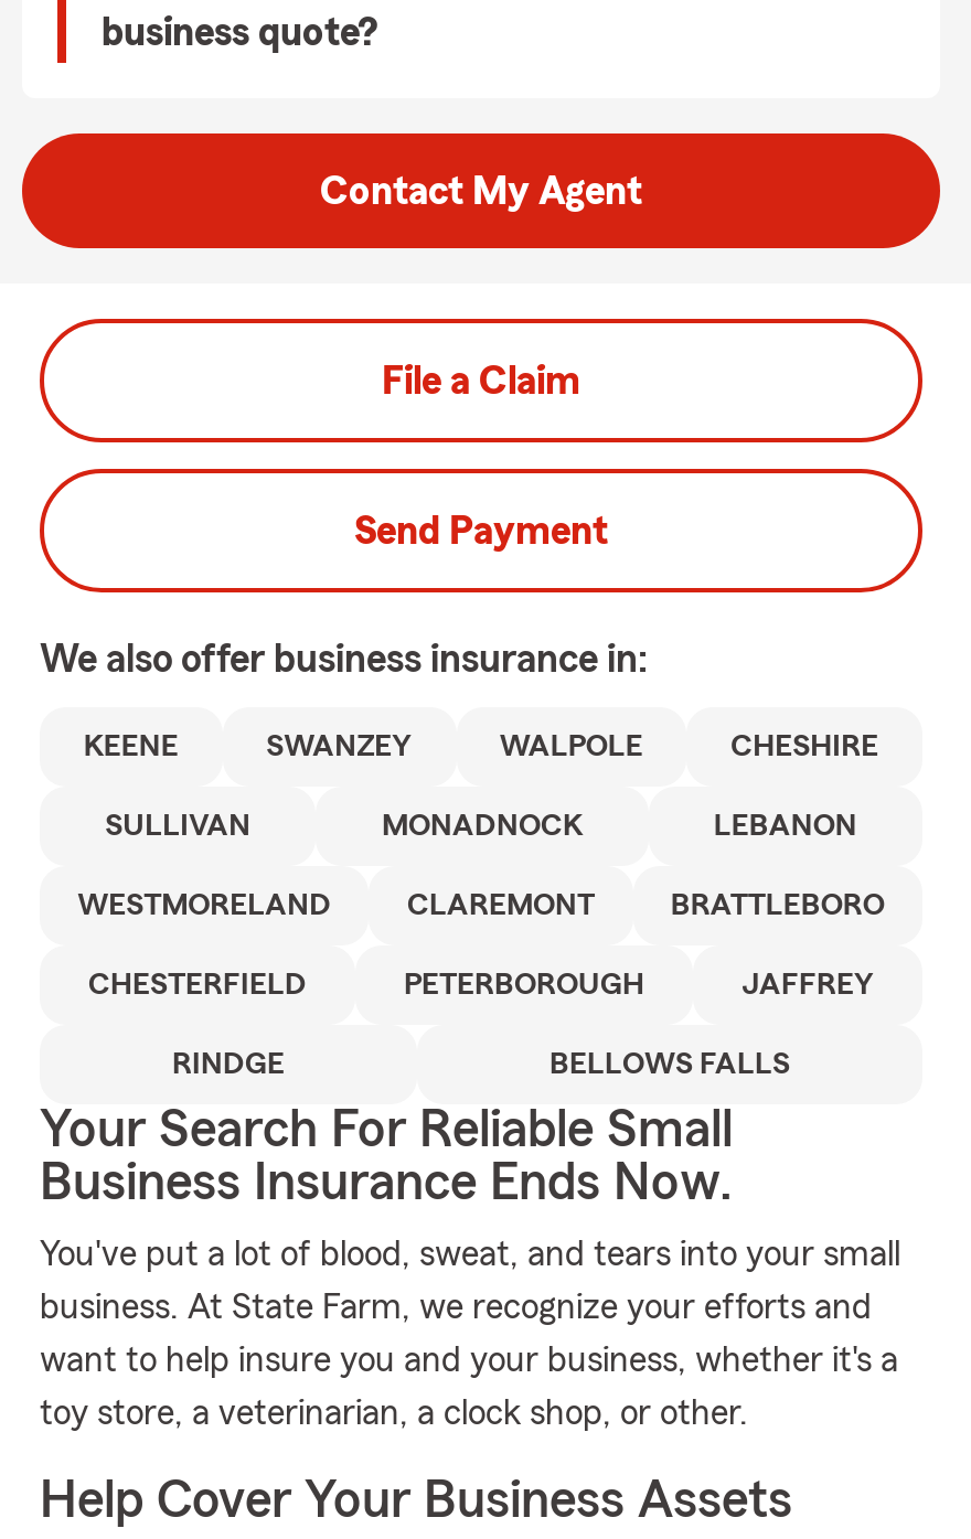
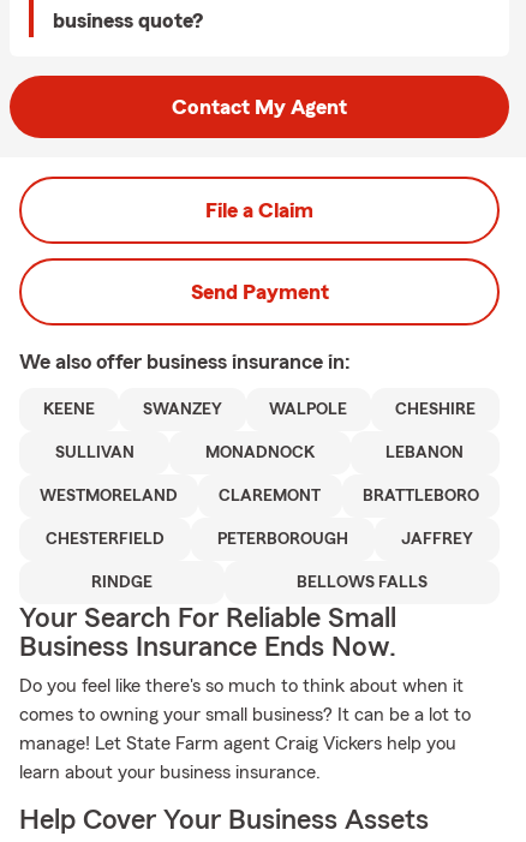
- You've put a lot of blood, sweat, and tears into your small
+ Do you feel like there's so much to think about when it

- business. At State Farm, we recognize your efforts and
+ comes to owning your small business? It can be a lot to

- want to help insure you and your business, whether it's a
+ manage! Let State Farm agent Craig Vickers help you

- toy store, a veterinarian, a clock shop, or other.
+ learn about your business insurance.
